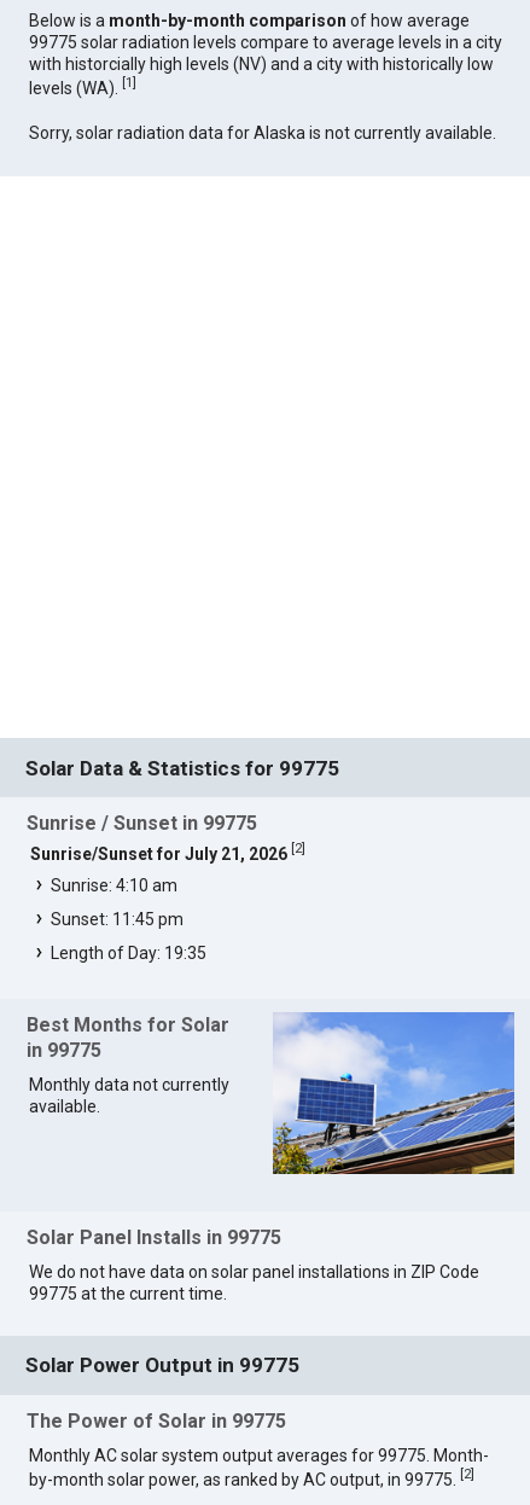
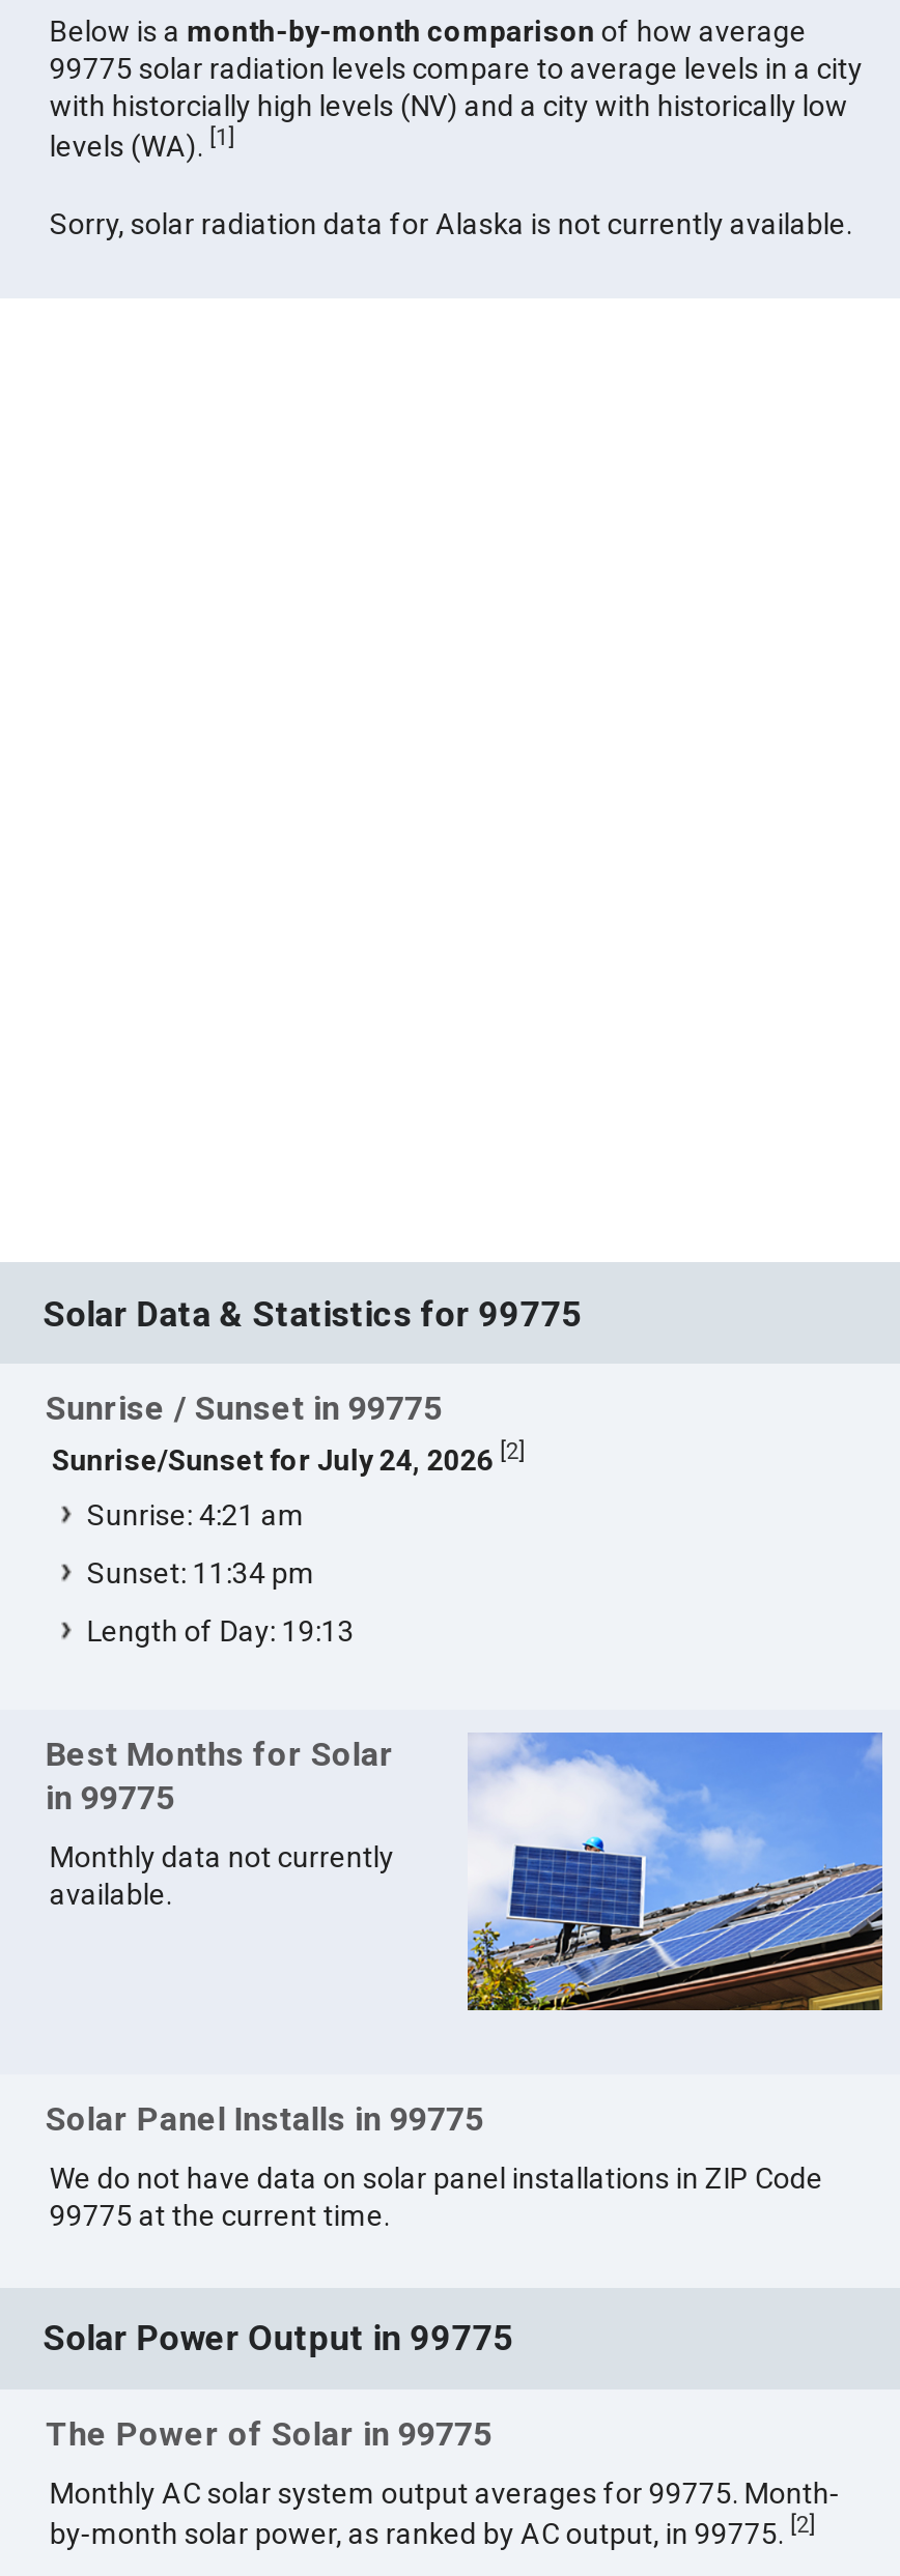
- Sunrise/Sunset for July 21, 2026 [2]
+ Sunrise/Sunset for July 24, 2026 [2]

- Sunrise: 4:10 am
+ Sunrise: 4:21 am

- Sunset: 11:45 pm
+ Sunset: 11:34 pm

- Length of Day: 19:35
+ Length of Day: 19:13
